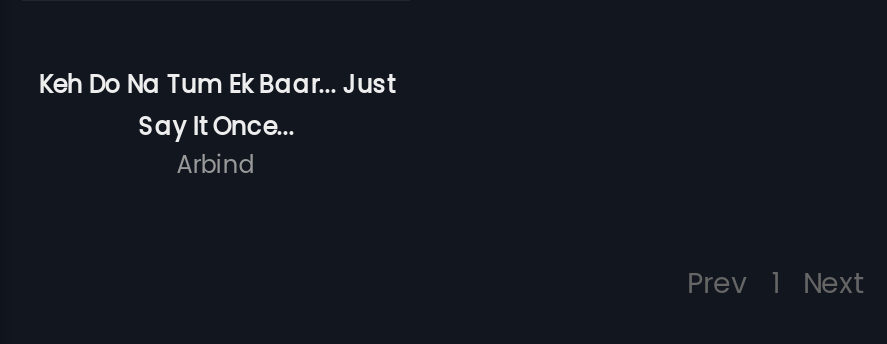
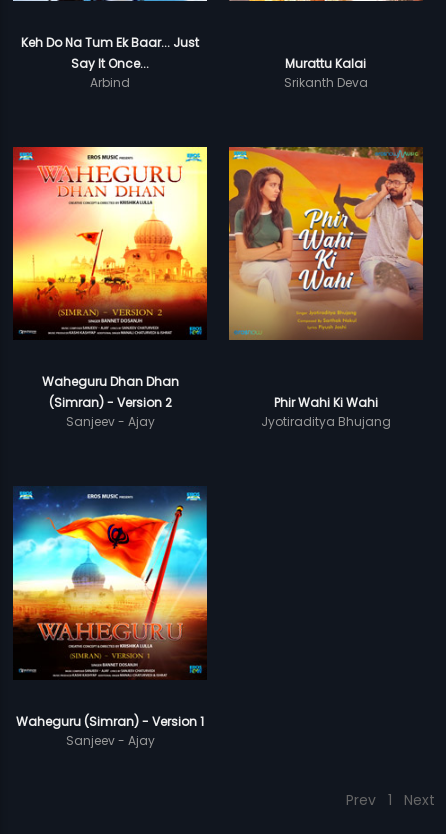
+ Murattu Kalai
+ Srikanth Deva

+ [image]
+ Waheguru Dhan Dhan
+ (Simran) - Version 2
+ Sanjeev - Ajay

+ [image]
+ Waheguru (Simran) - Version 1
+ Sanjeev - Ajay

+ [image]

+ Phir Wahi Ki Wahi
+ Jyotiraditya Bhujang
